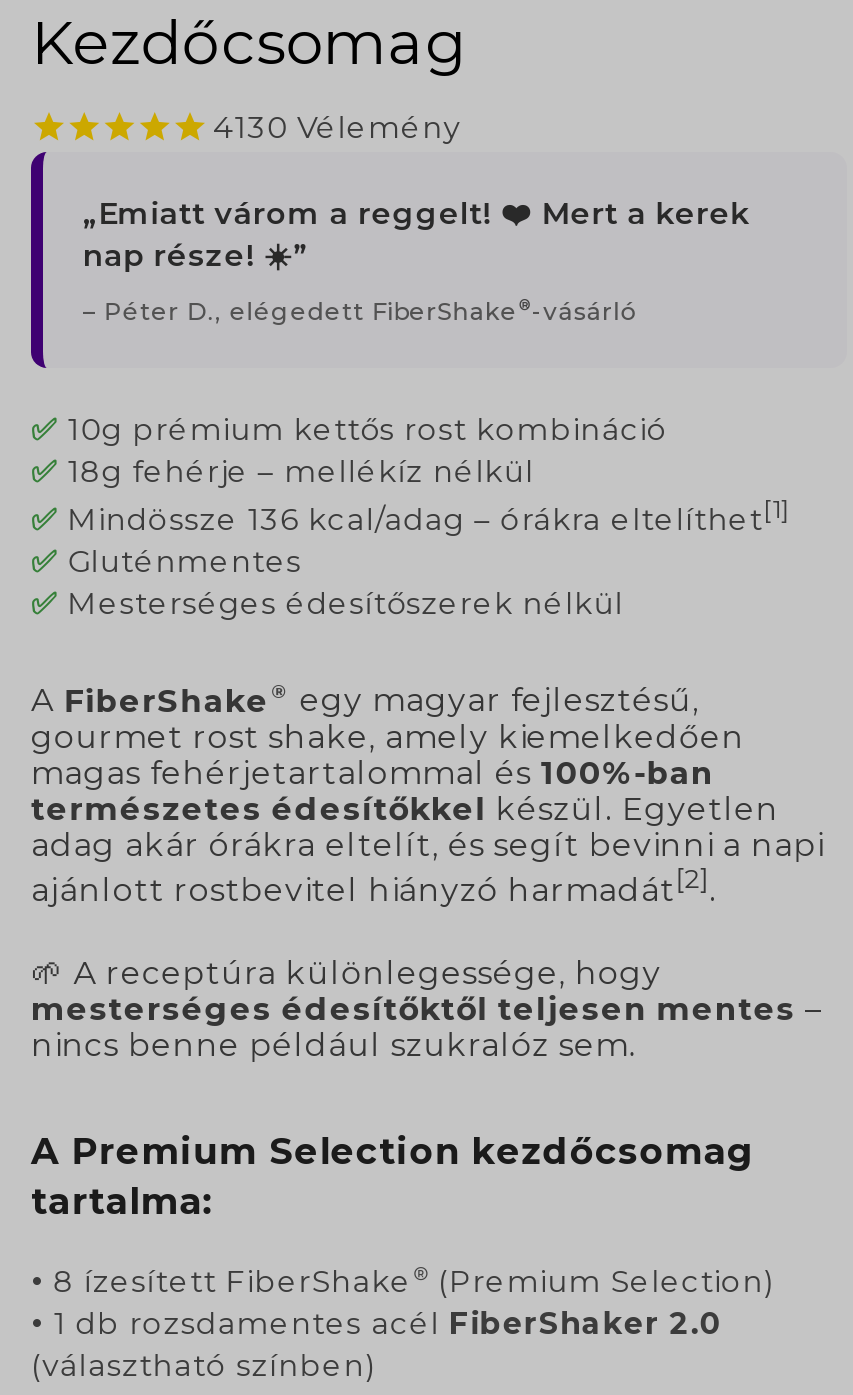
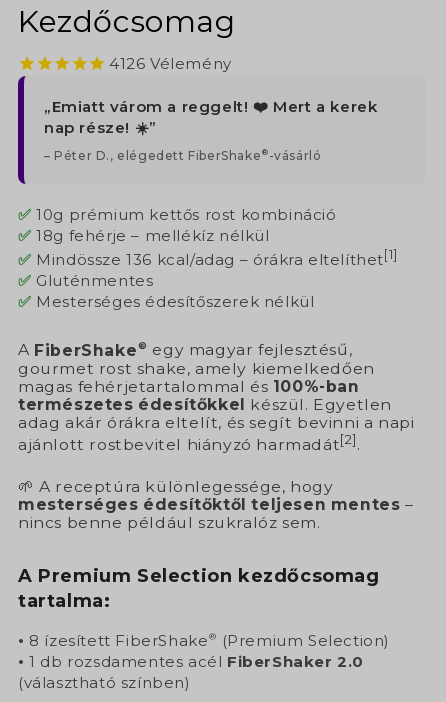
- 4130 Vélemény
+ 4126 Vélemény
